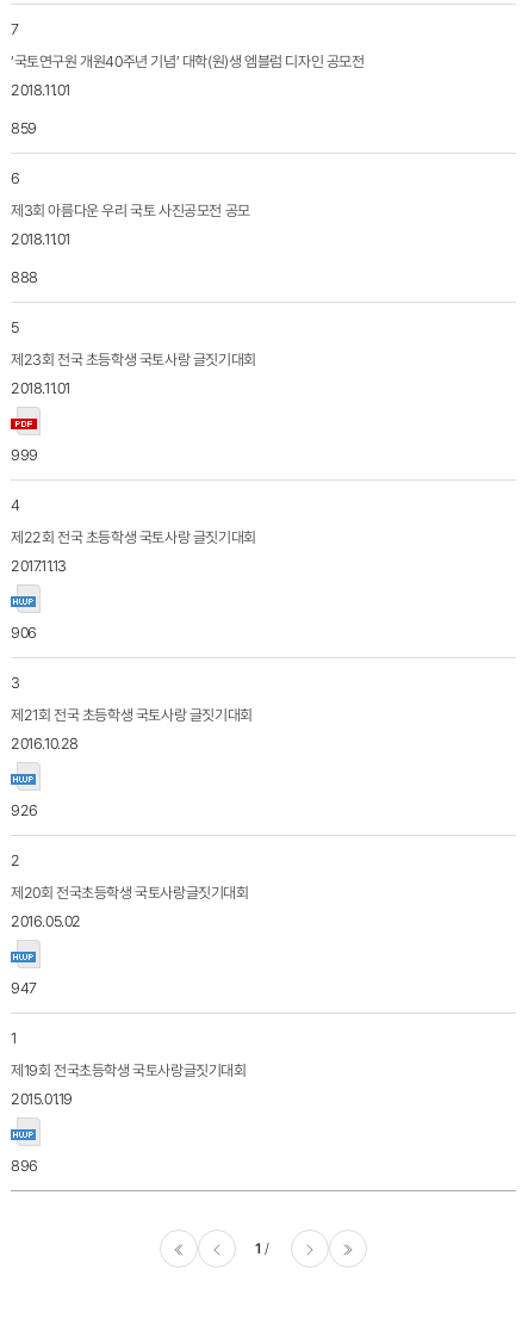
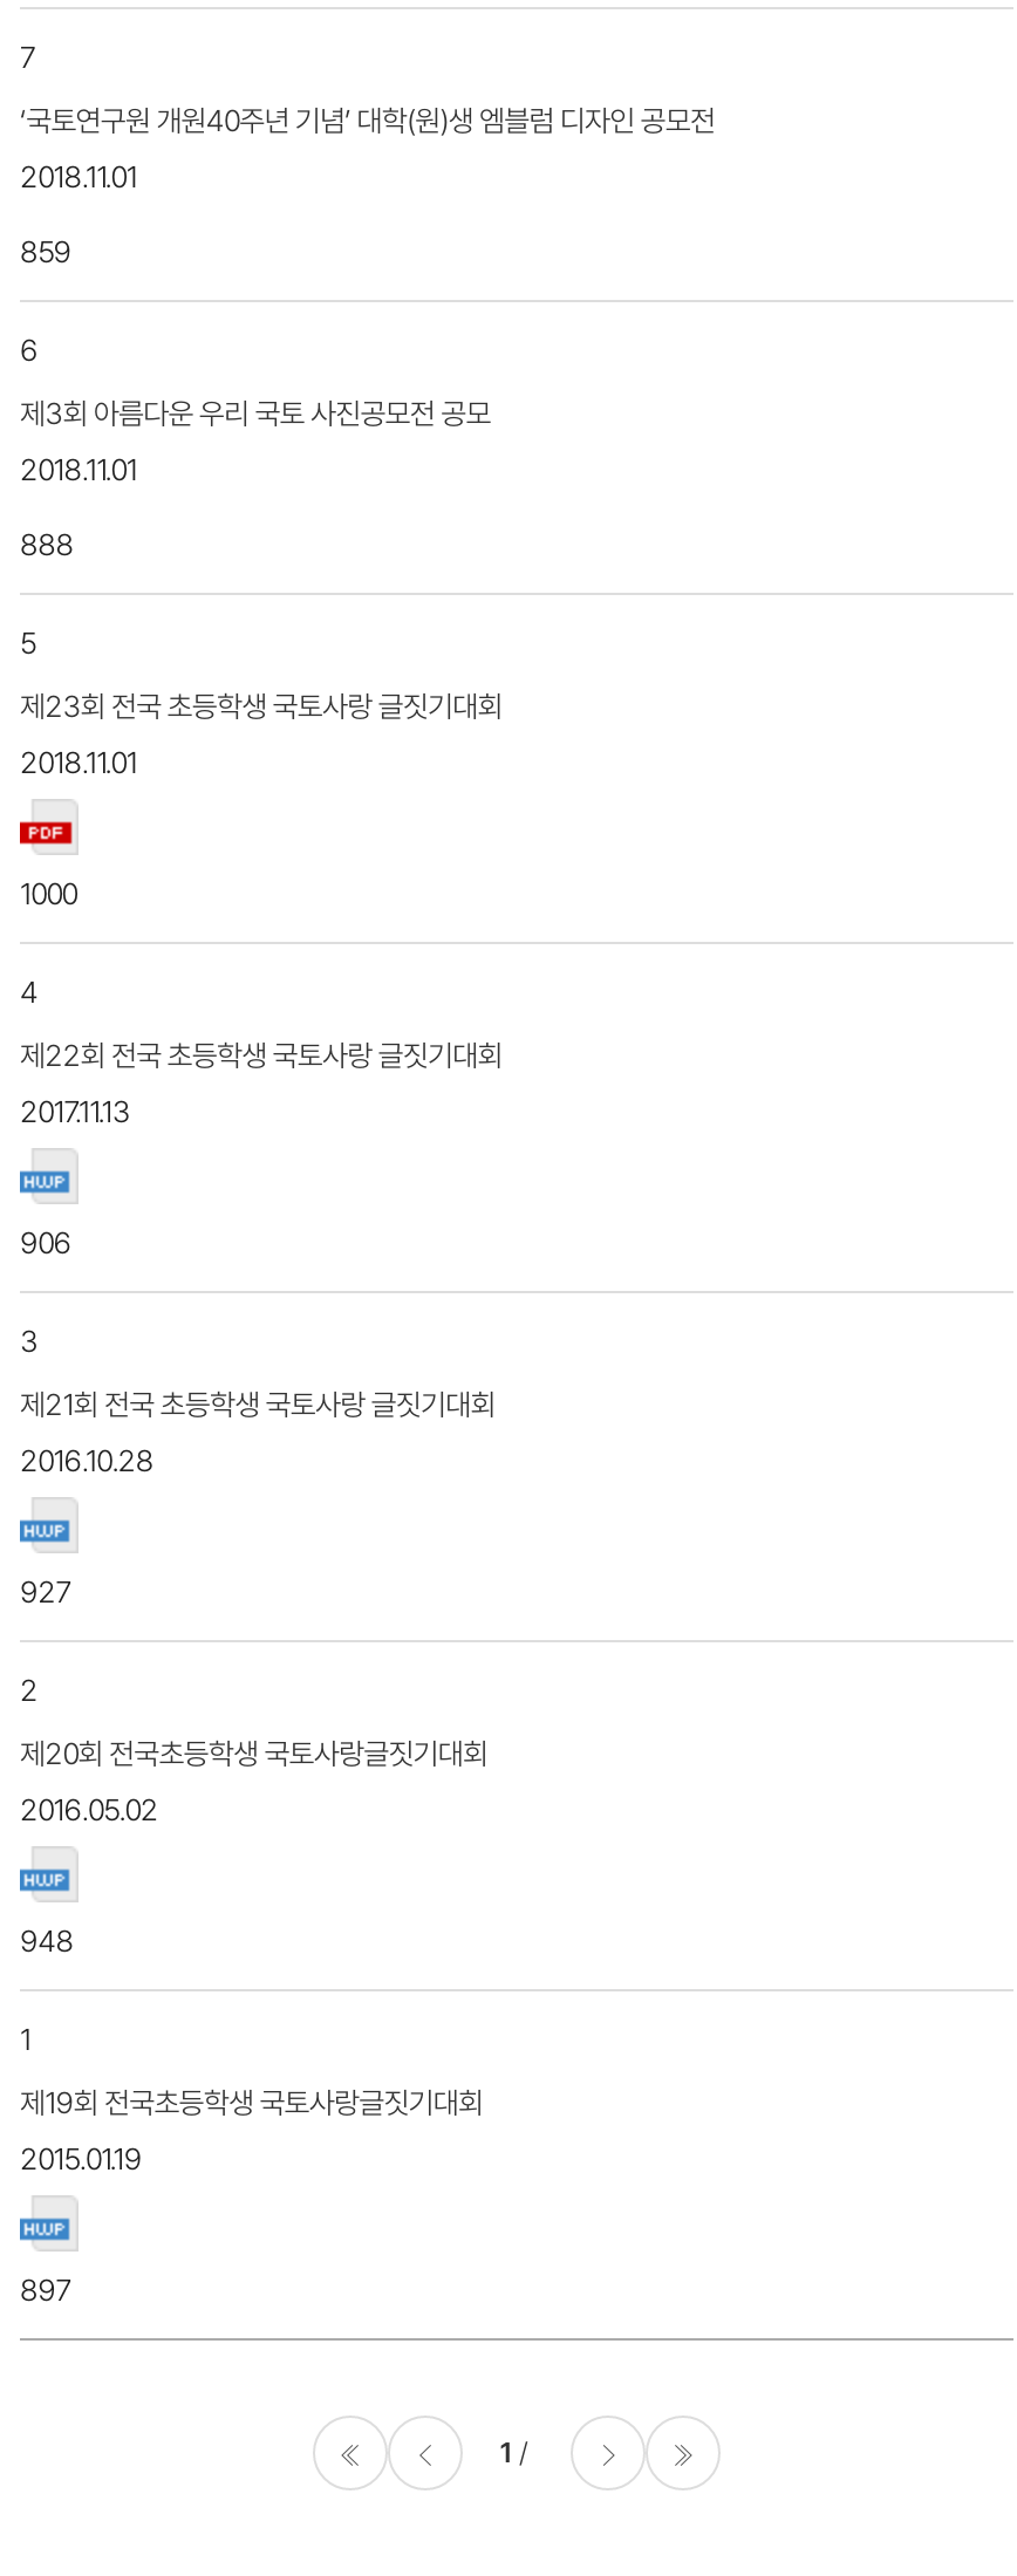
- 999
+ 1000

- 926
+ 927

- 947
+ 948

- 896
+ 897
